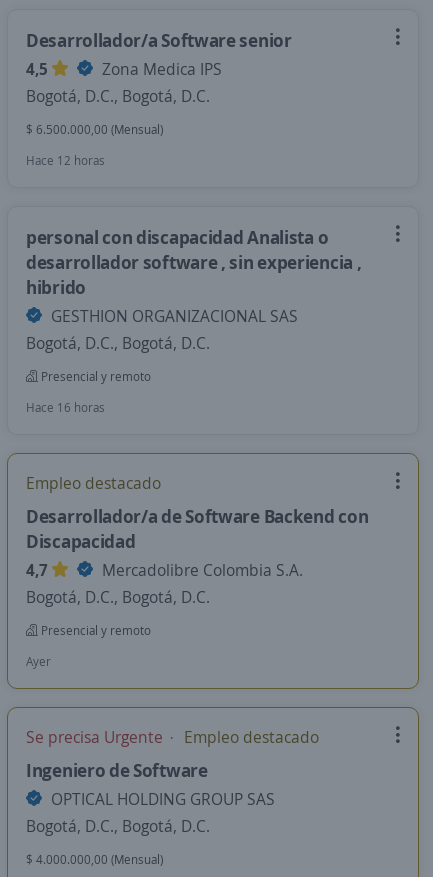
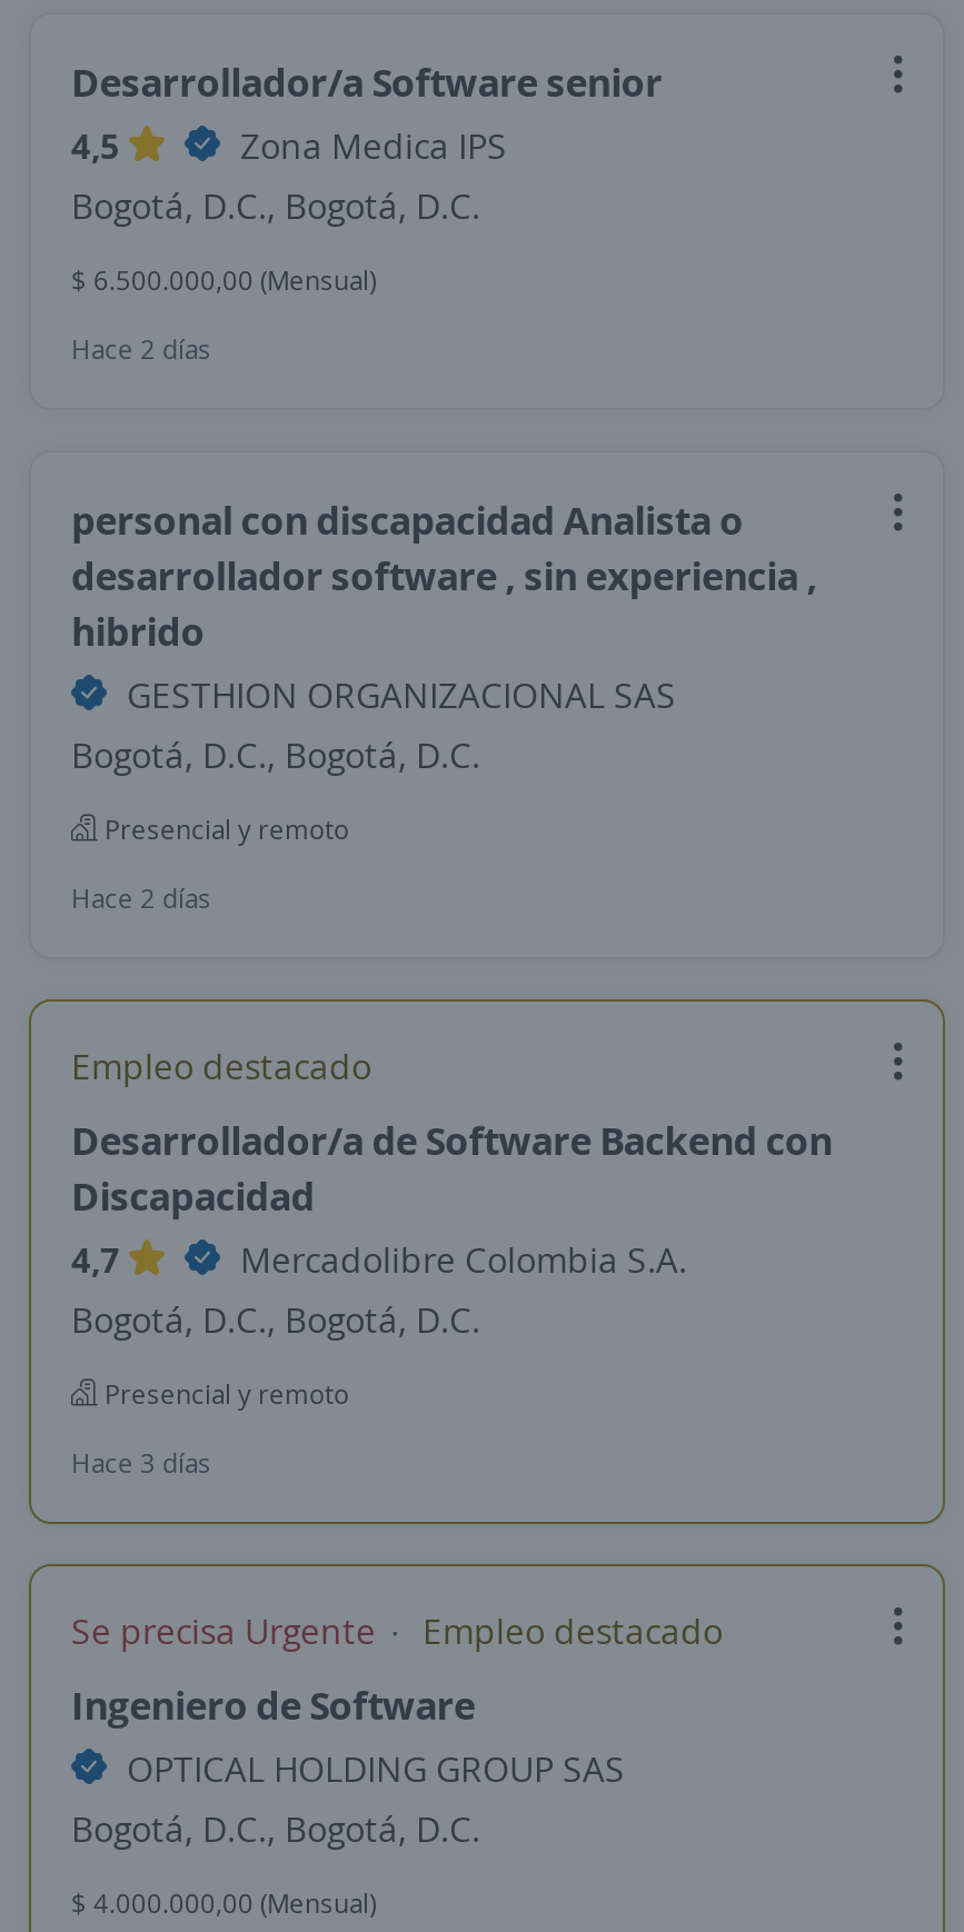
- Hace 12 horas
+ Hace 2 días

- Hace 16 horas
+ Hace 2 días

- Ayer
+ Hace 3 días
